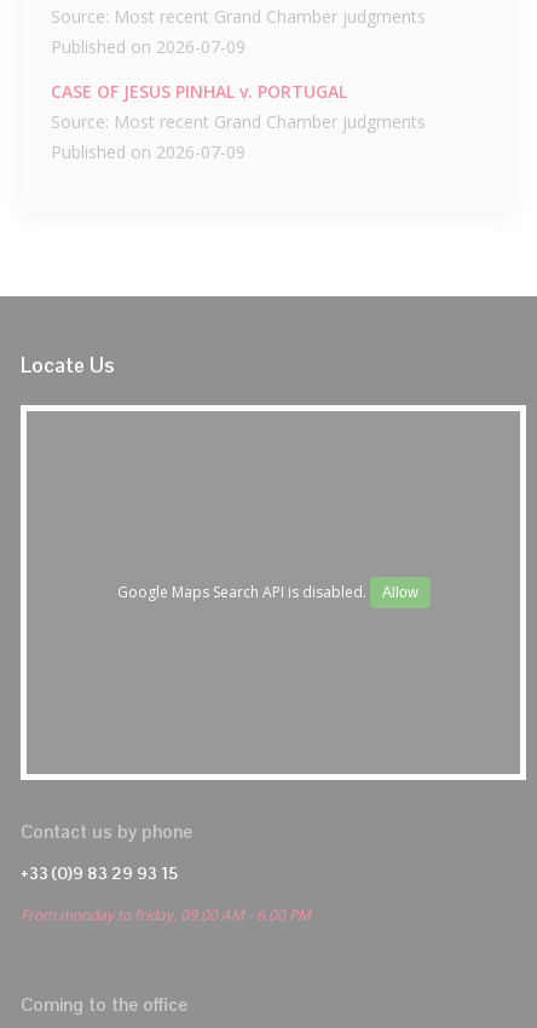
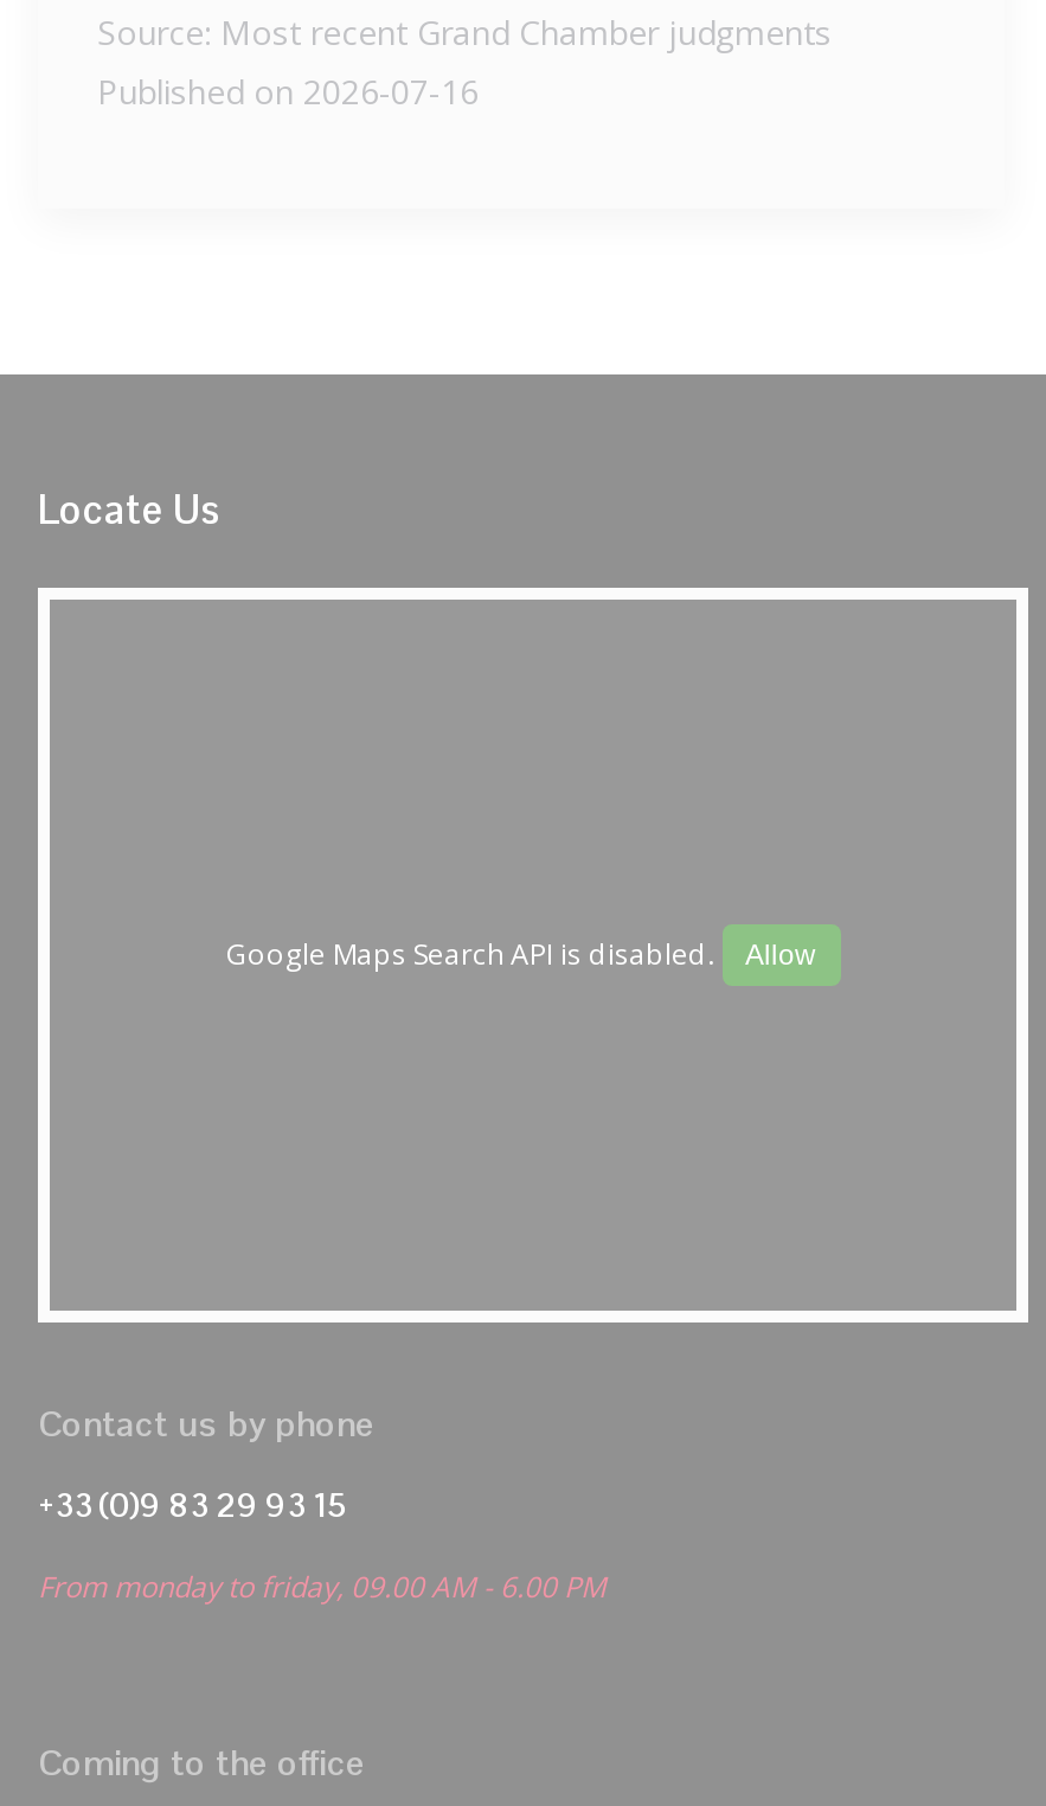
- Published on 2026-07-09
- CASE OF JESUS PINHAL v. PORTUGAL
- Source: Most recent Grand Chamber judgments
- Published on 2026-07-09
+ Published on 2026-07-16
